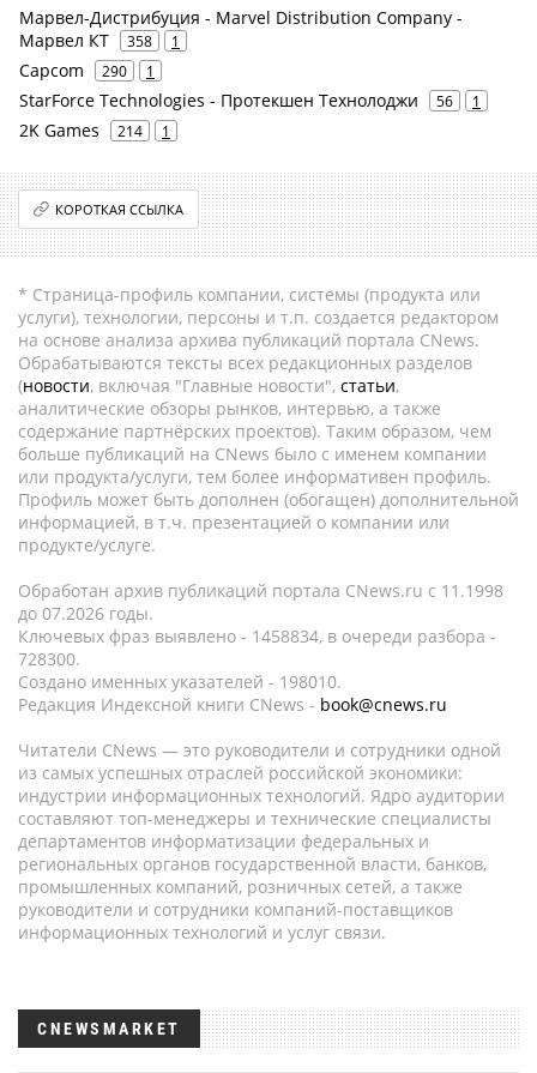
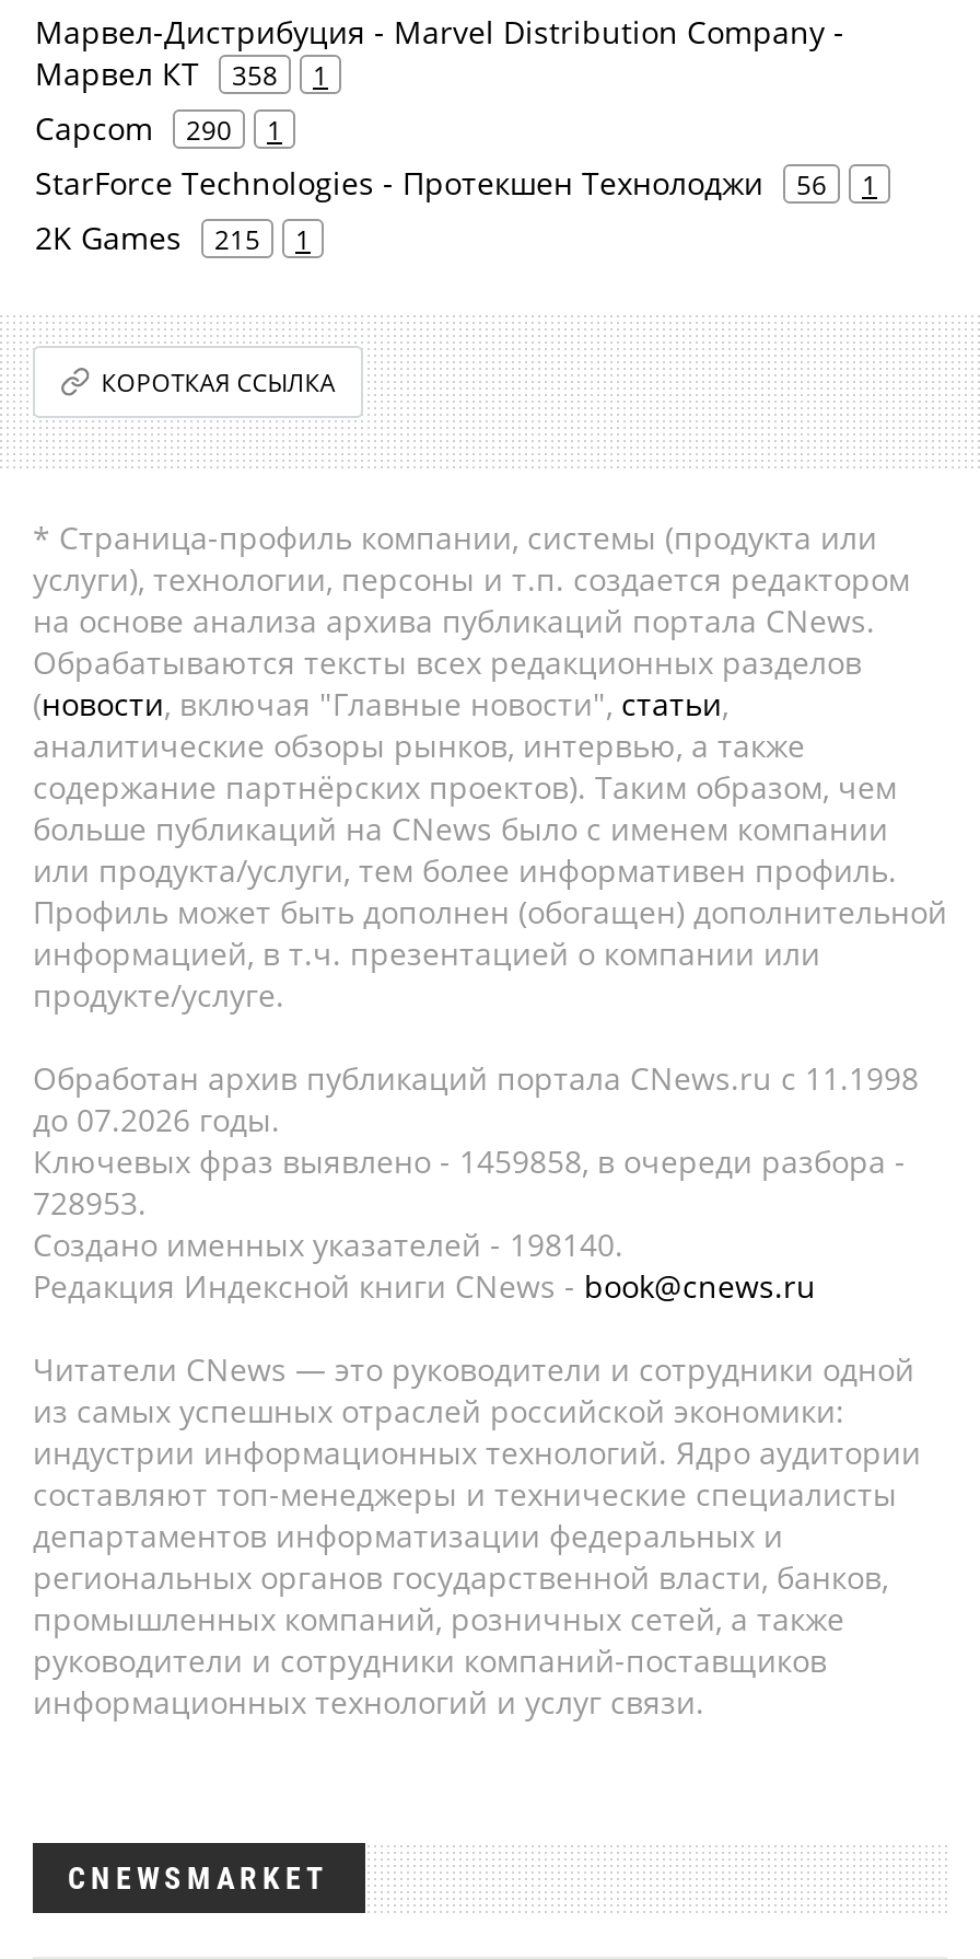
- 2K Games 214 1
+ 2K Games 215 1

- Ключевых фраз выявлено - 1458834, в очереди разбора -
+ Ключевых фраз выявлено - 1459858, в очереди разбора -

- 728300.
+ 728953.

- Создано именных указателей - 198010.
+ Создано именных указателей - 198140.
